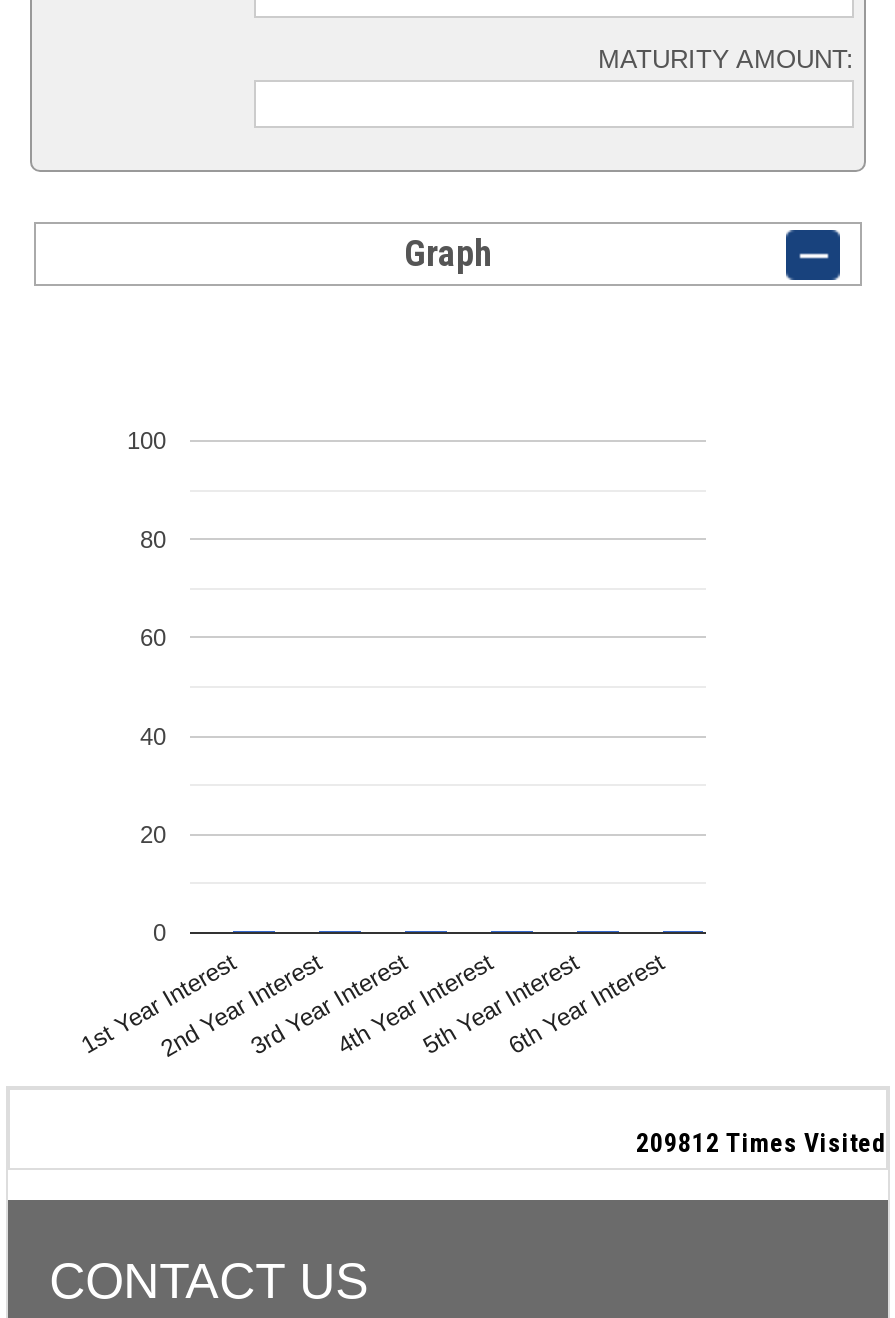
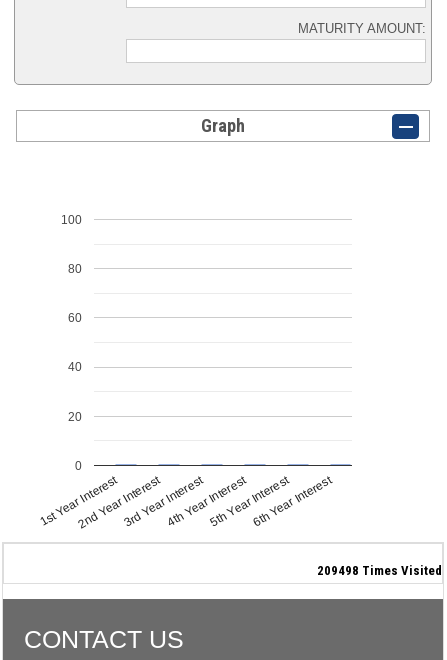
- 209812 Times Visited
+ 209498 Times Visited
